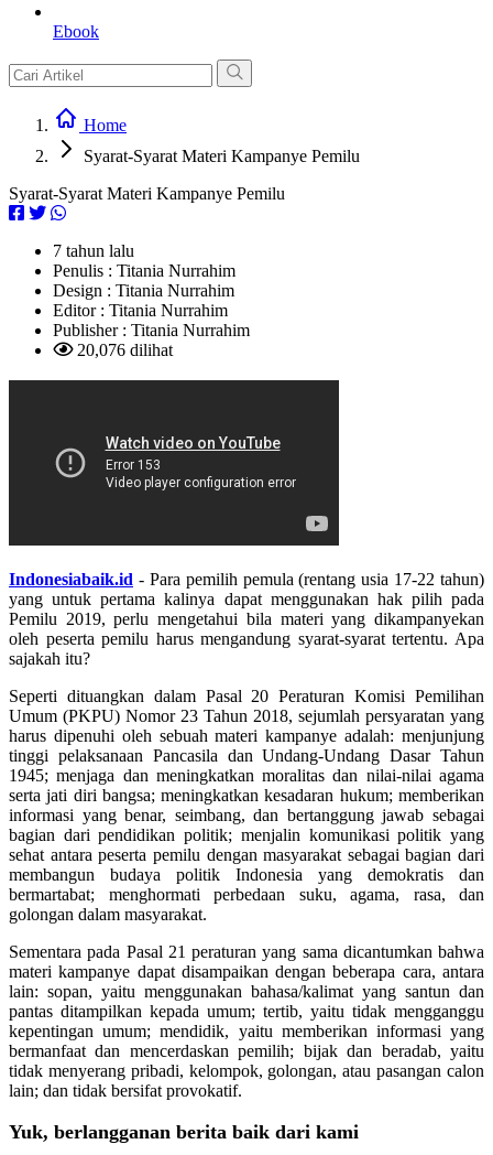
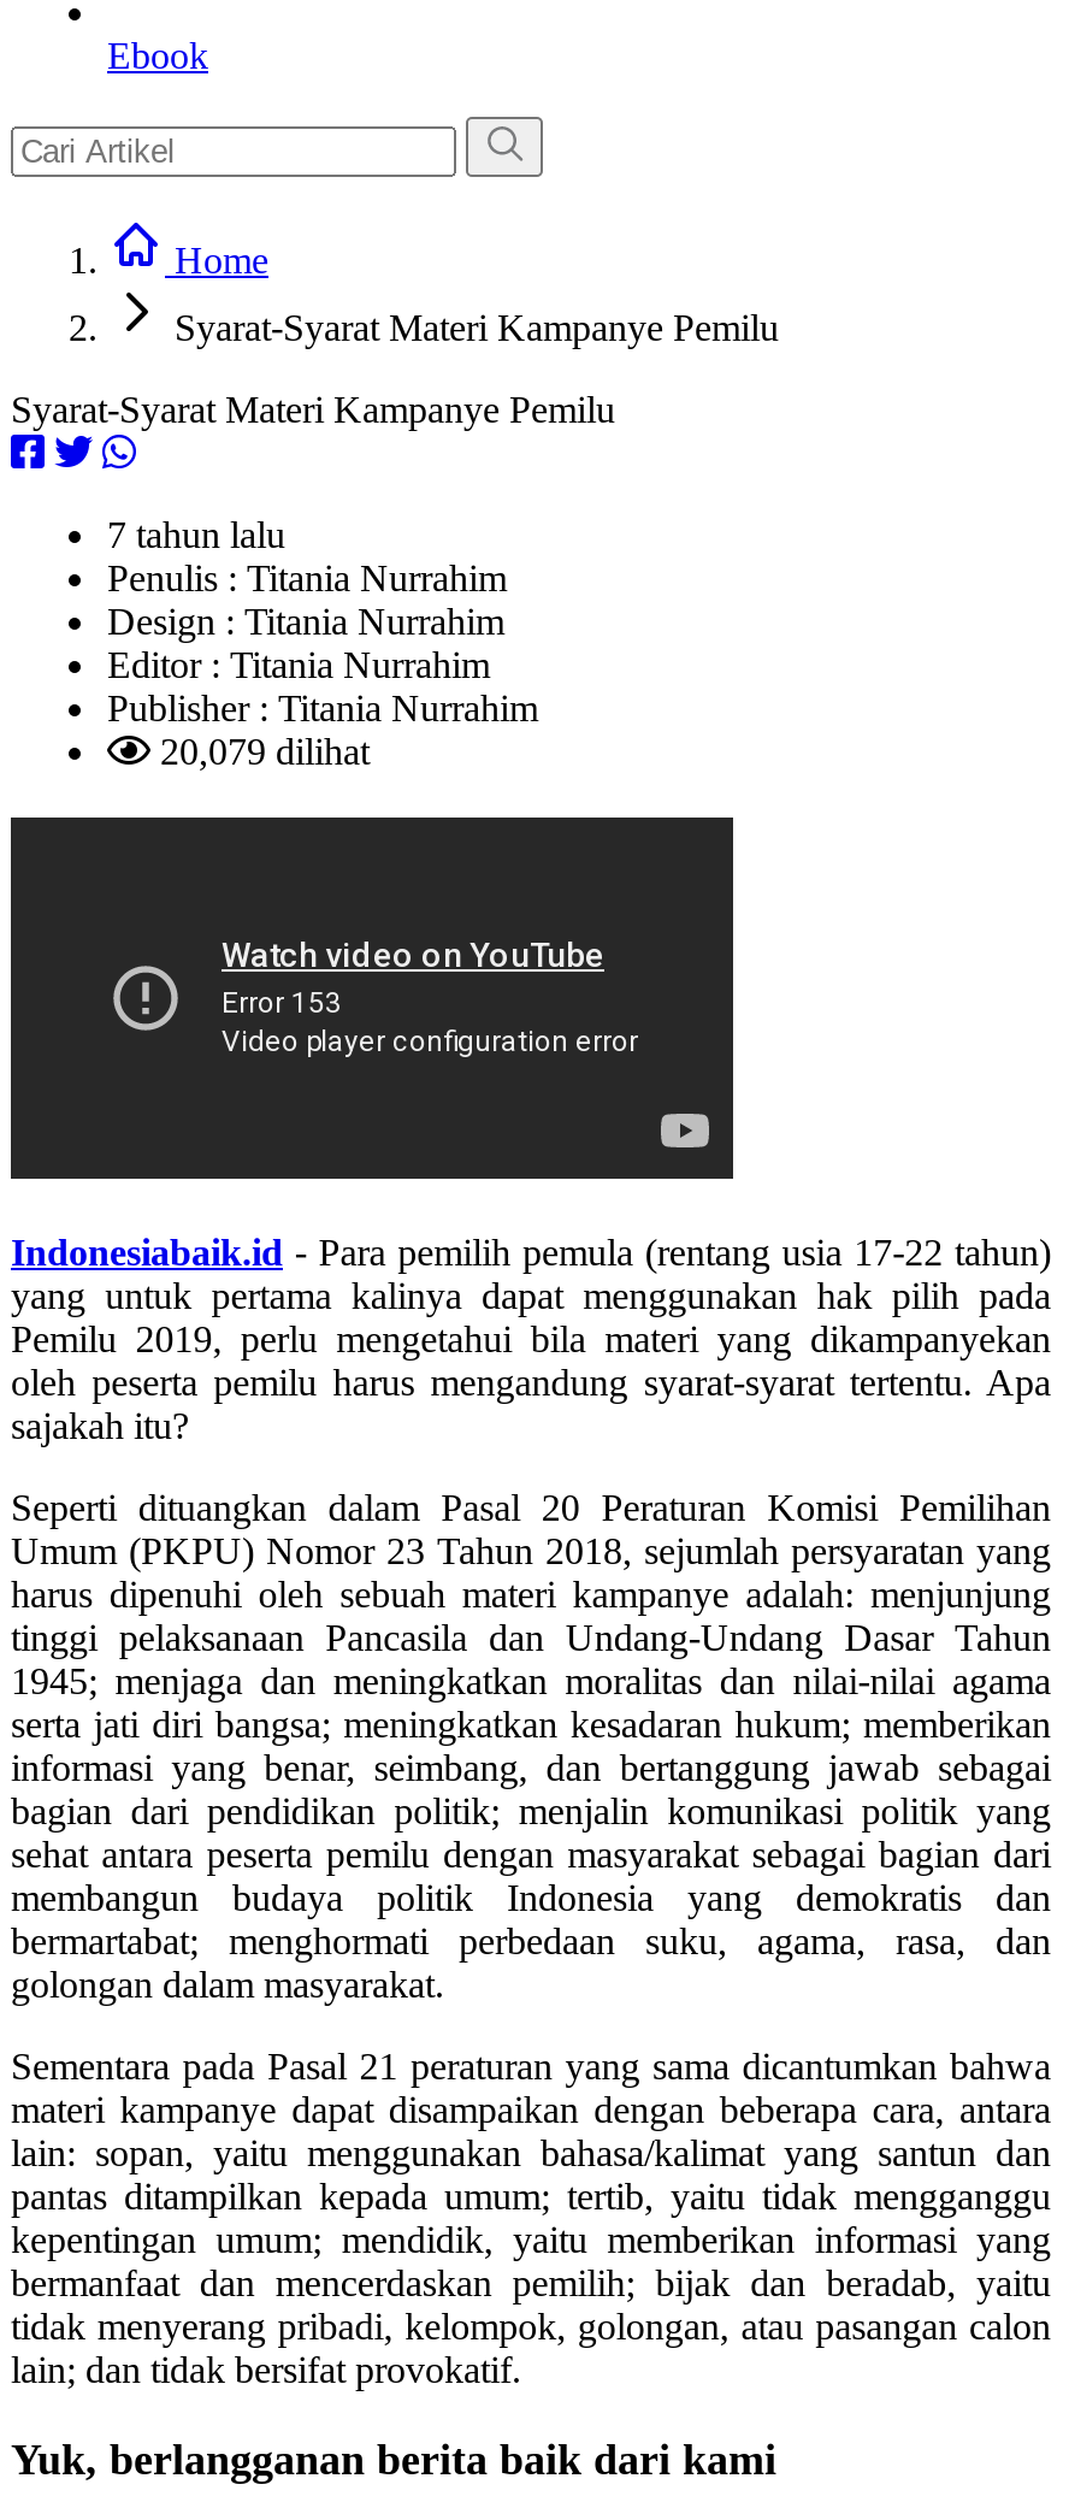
- 20,076 dilihat
+ 20,079 dilihat
